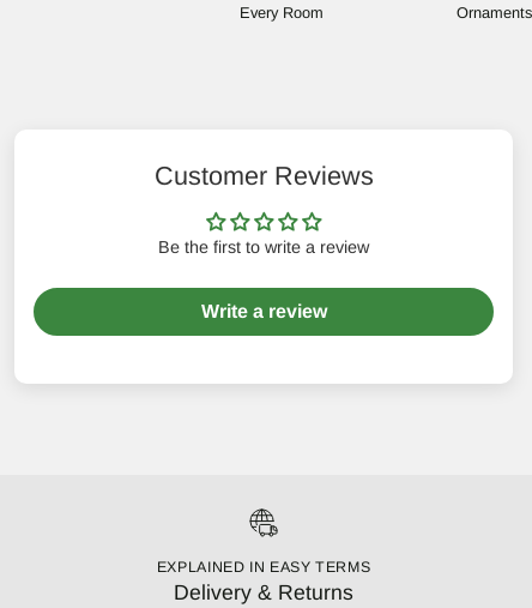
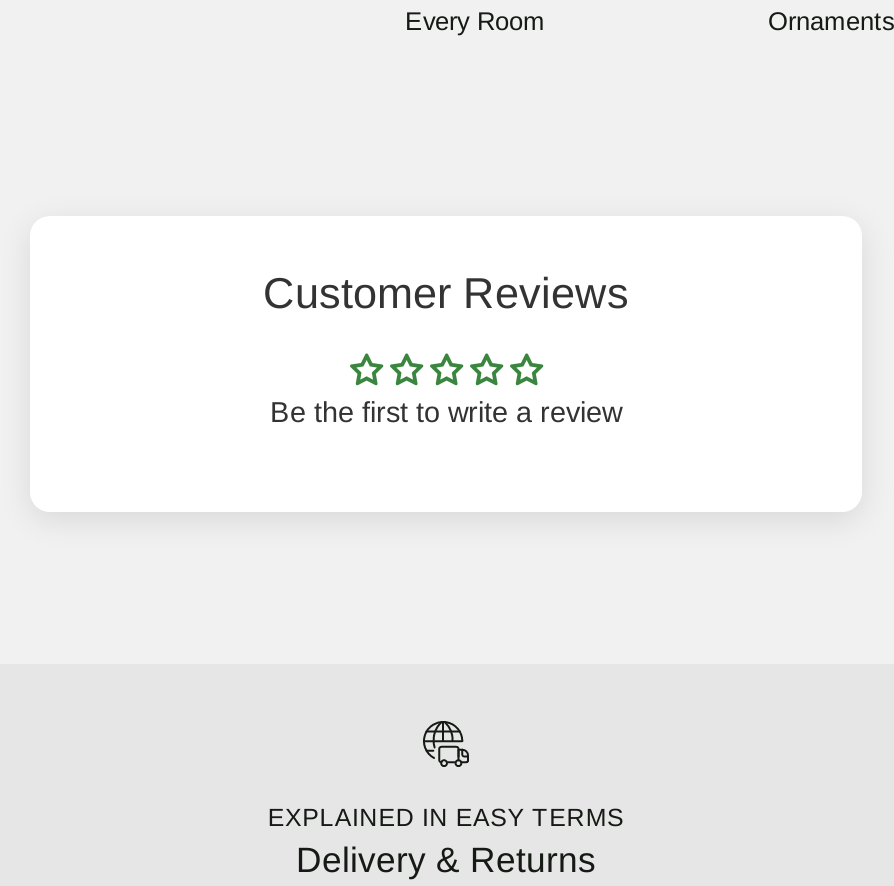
- Write a review
